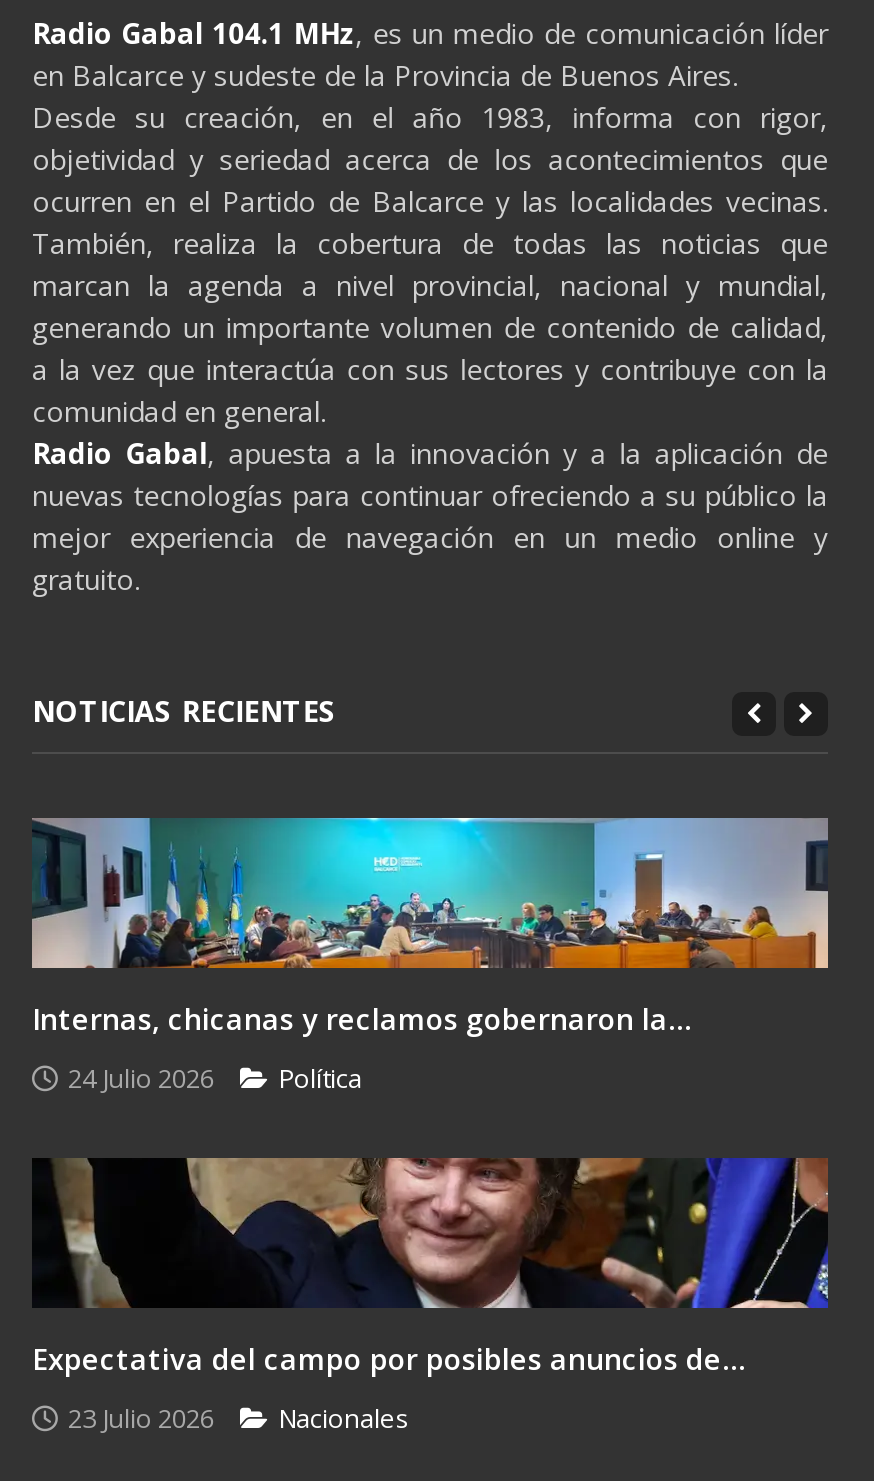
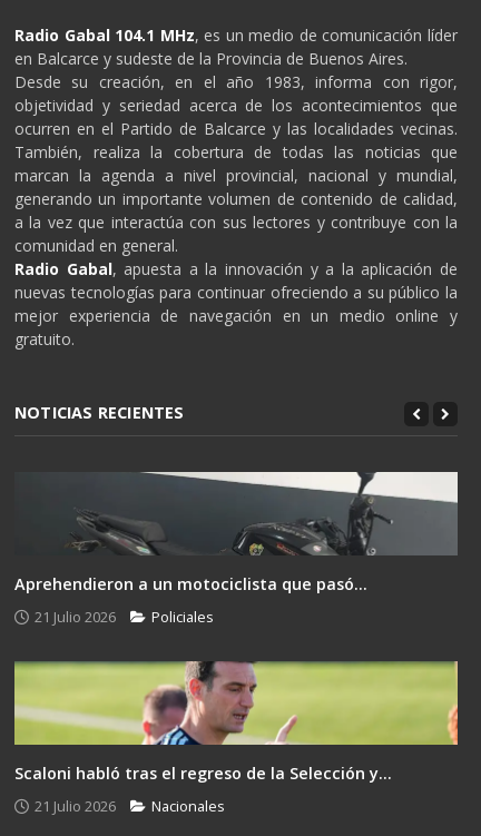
- [image]
- Internas, chicanas y reclamos gobernaron la...
+ [image]
+ Aprehendieron a un motociclista que pasó...

- 24 Julio 2026
- Política
+ 21 Julio 2026
+ Policiales

- [image]
- Expectativa del campo por posibles anuncios de...
+ [image]
+ Scaloni habló tras el regreso de la Selección y...

- 23 Julio 2026 Nacionales
+ 21 Julio 2026 Nacionales
